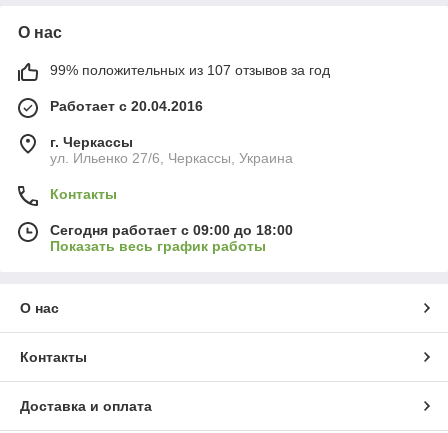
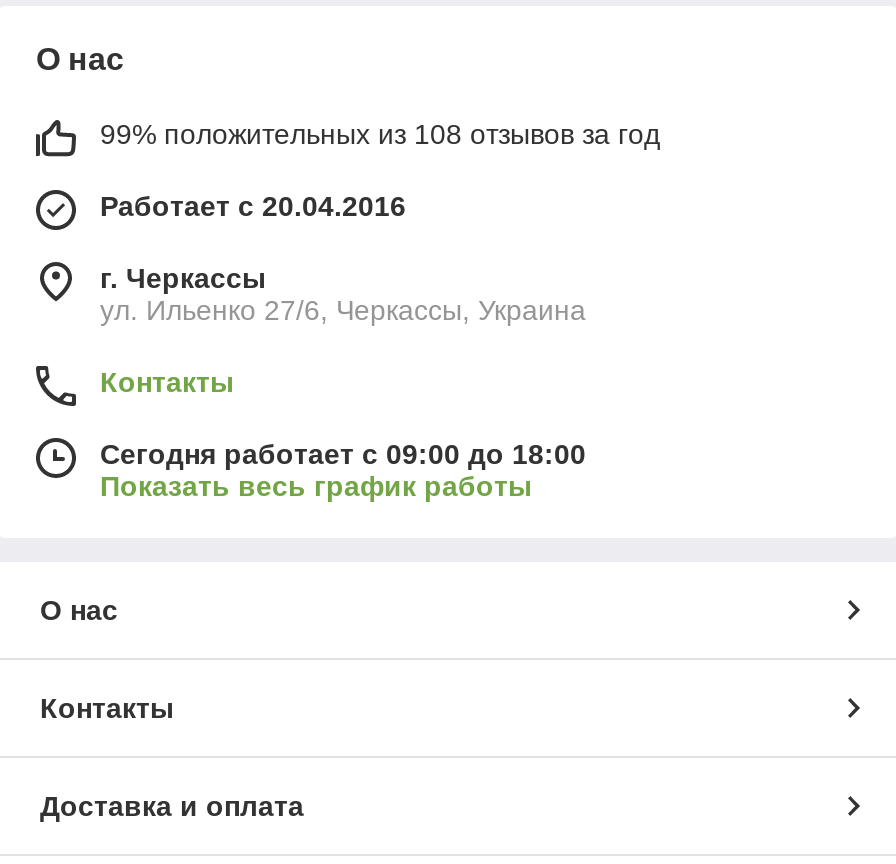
- 99% положительных из 107 отзывов за год
+ 99% положительных из 108 отзывов за год
